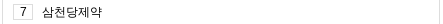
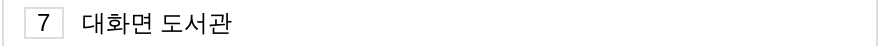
- 삼천당제약
+ 대화면 도서관
